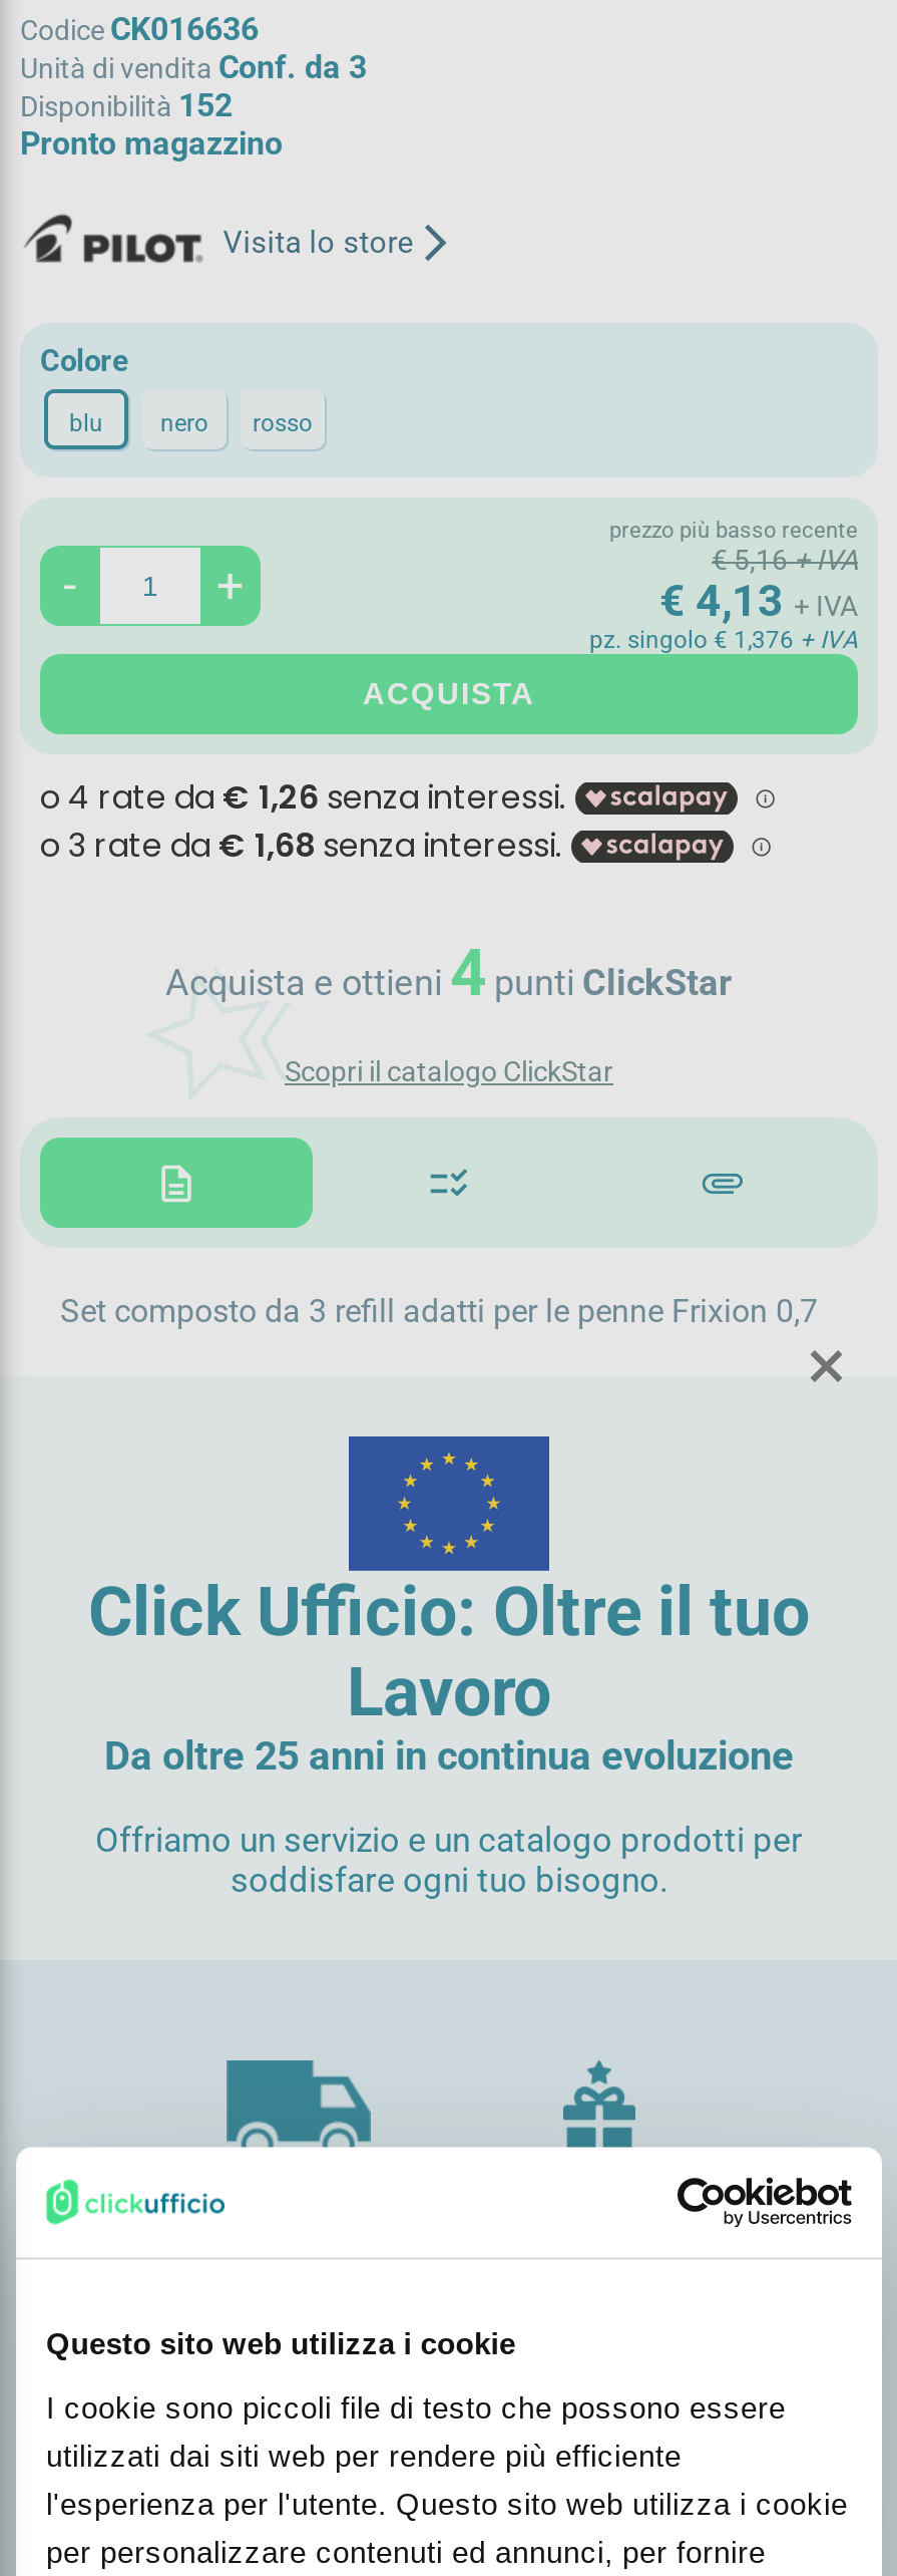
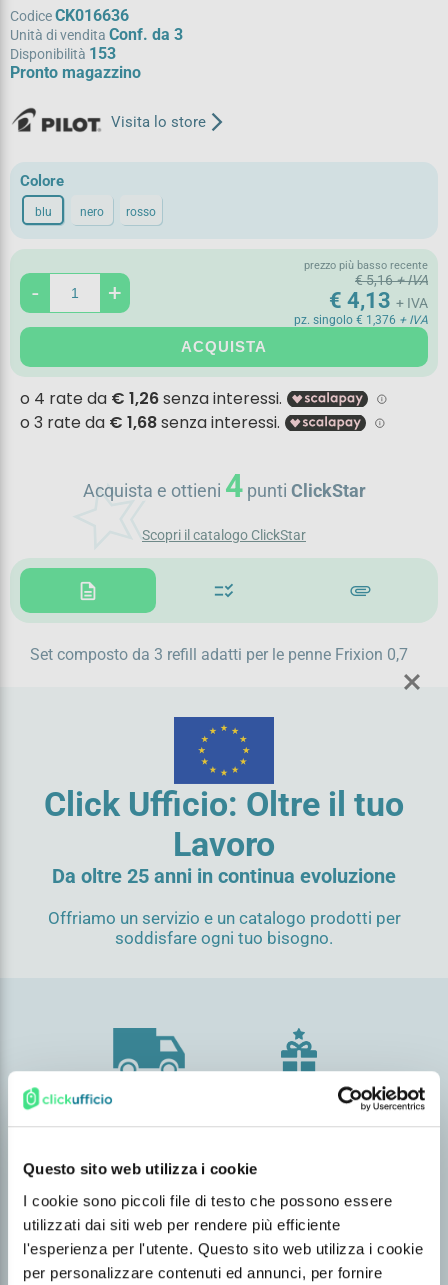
- Disponibilità 152
+ Disponibilità 153
